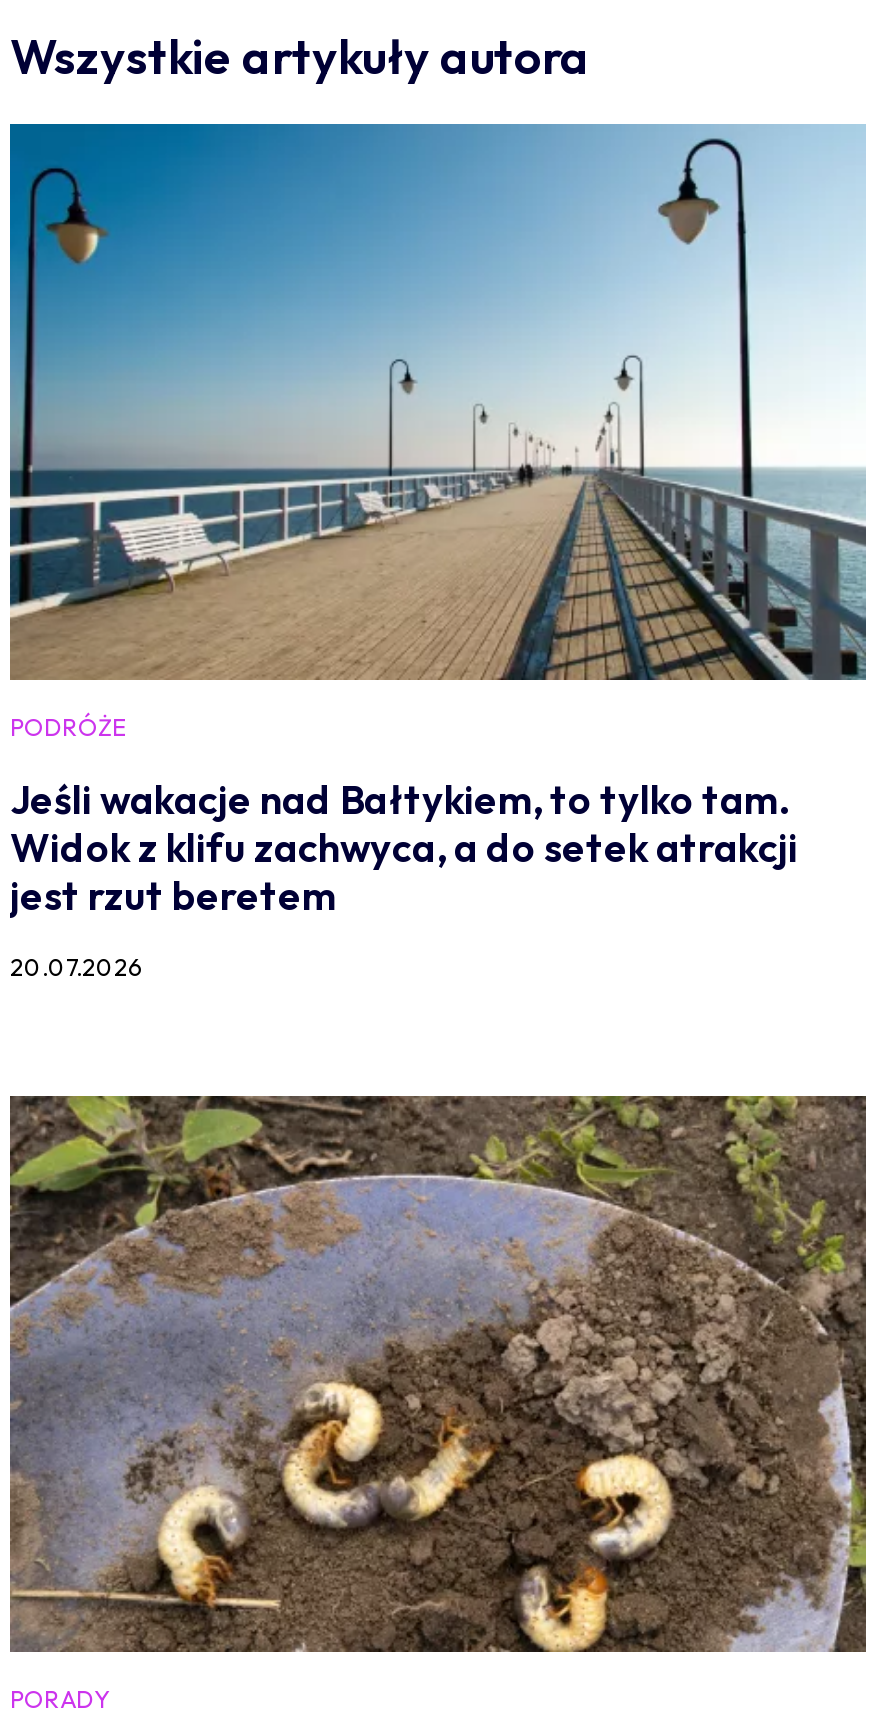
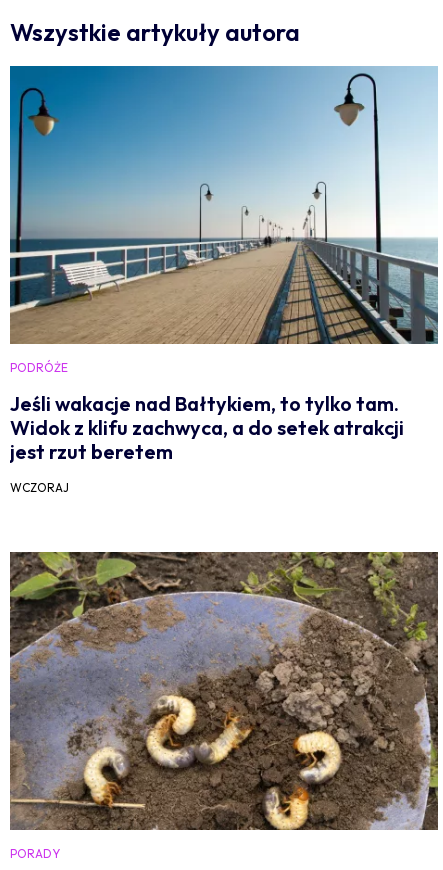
- 20.07.2026
+ WCZORAJ
